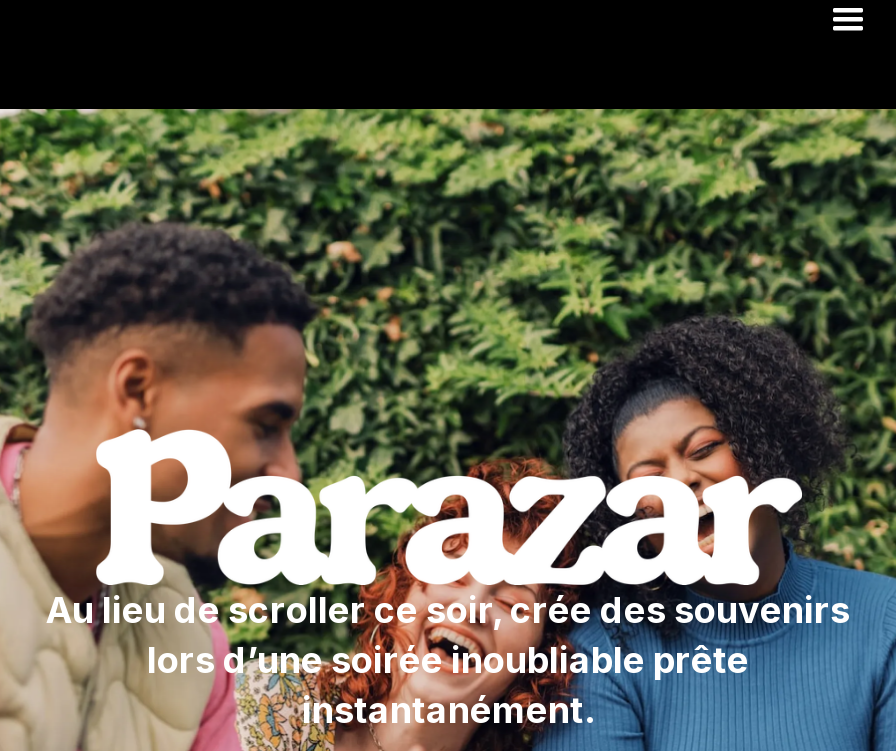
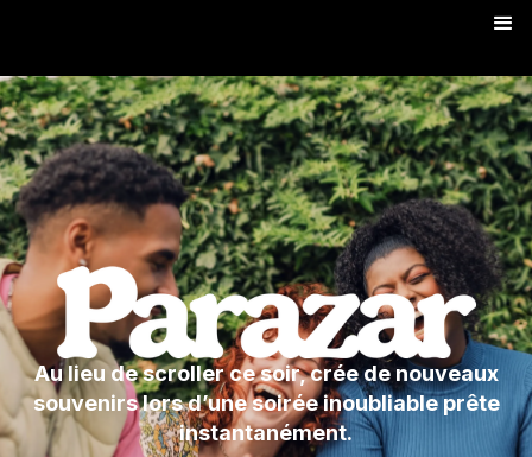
- Au lieu de scroller ce soir, crée des souvenirs
- lors d’une soirée inoubliable prête
+ Au lieu de scroller ce soir, crée de nouveaux
+ souvenirs lors d’une soirée inoubliable prête
